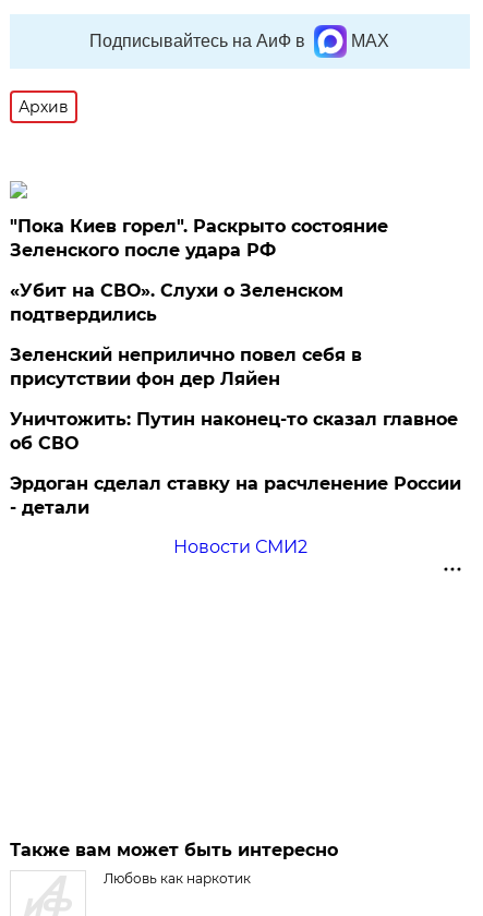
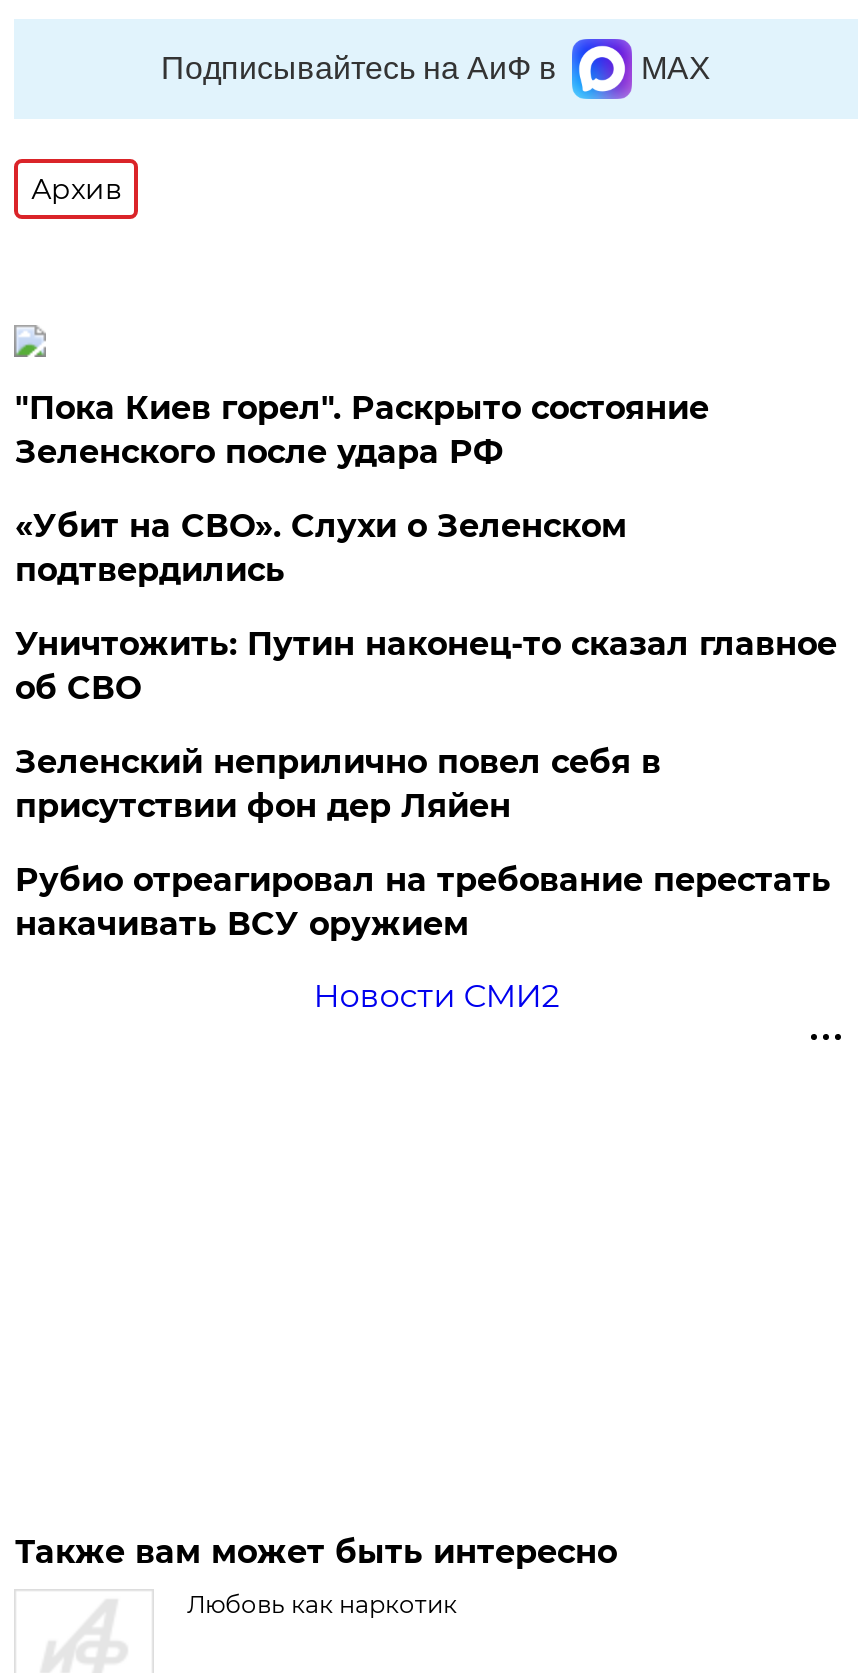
moved down: Зеленский неприлично повел cебя в | присутствии фон дер Ляйен

moved up: Уничтожить: Путин наконец-то сказал главное | об СВО

- Эрдоган сделал ставку на расчленение России
- - детали
+ Рубио отреагировал на требование перестать
+ накачивать ВСУ оружием
